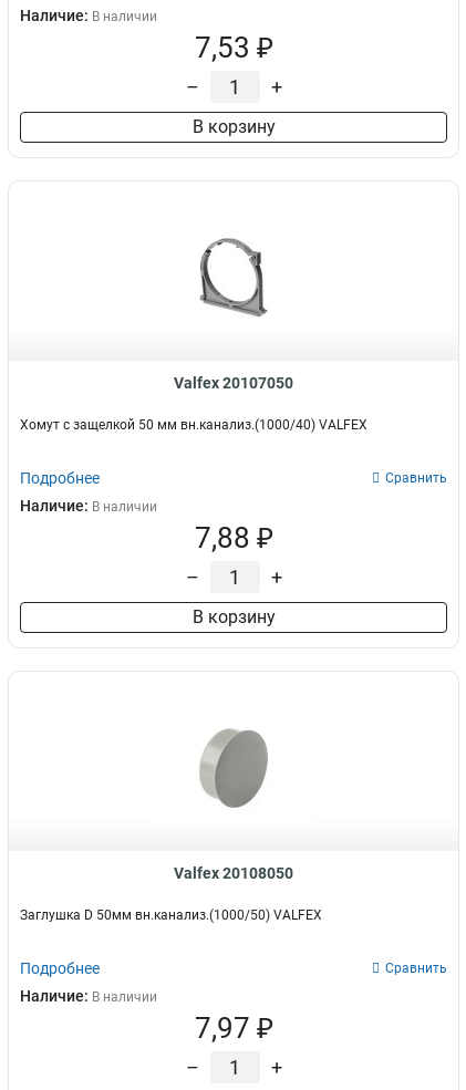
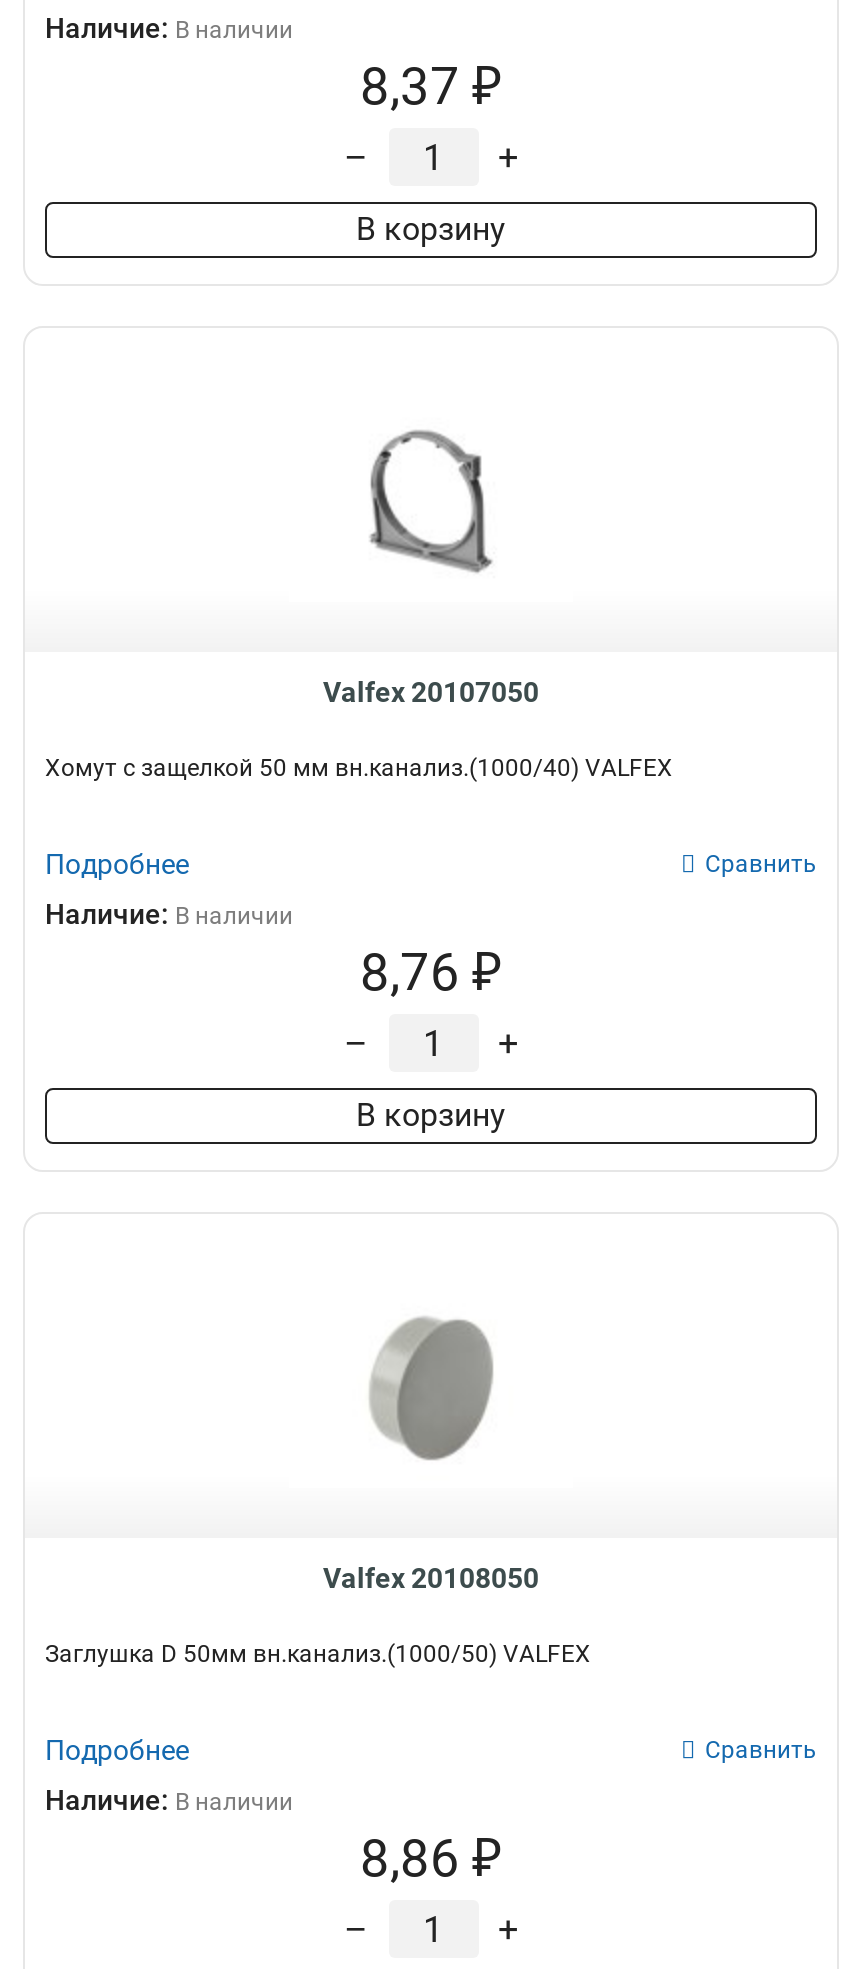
- 7,53 ₽
+ 8,37 ₽

- 7,88 ₽
+ 8,76 ₽

- 7,97 ₽
+ 8,86 ₽
